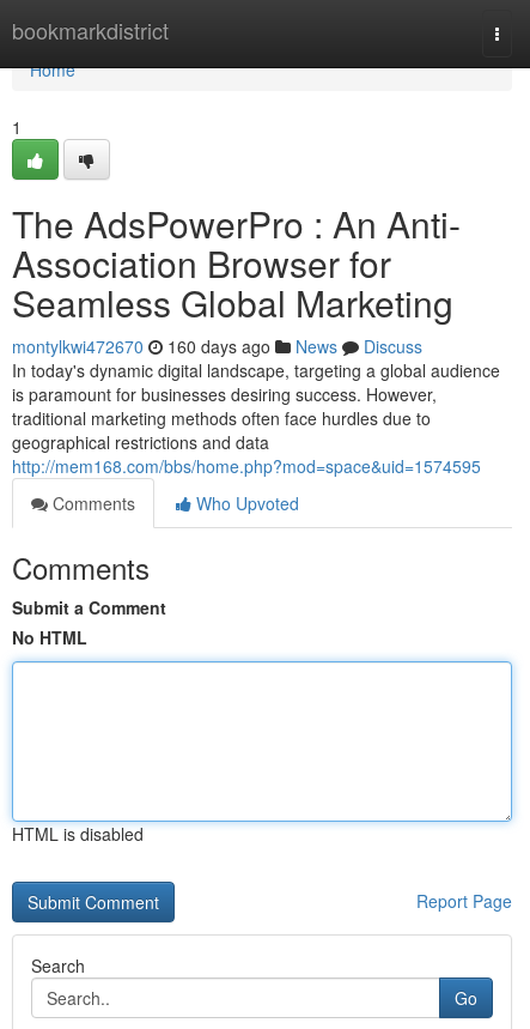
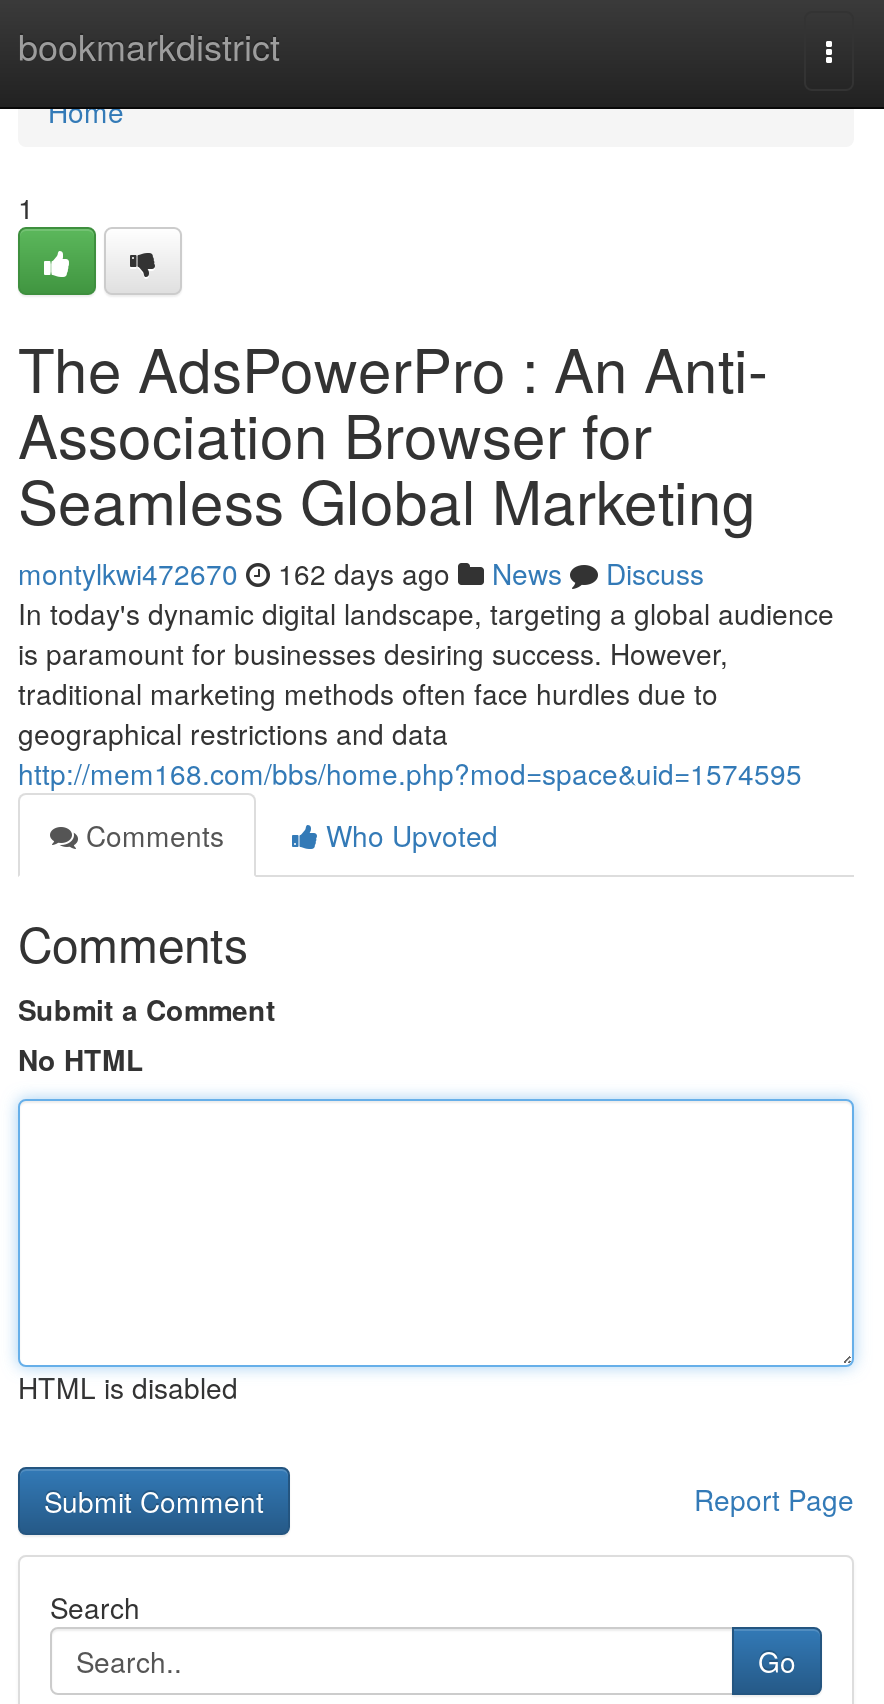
- montylkwi472670 160 days ago News Discuss
+ montylkwi472670 162 days ago News Discuss
